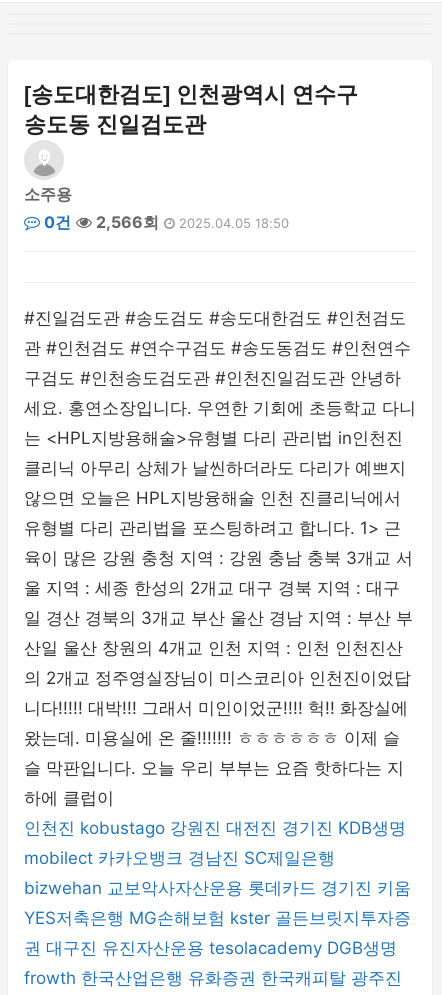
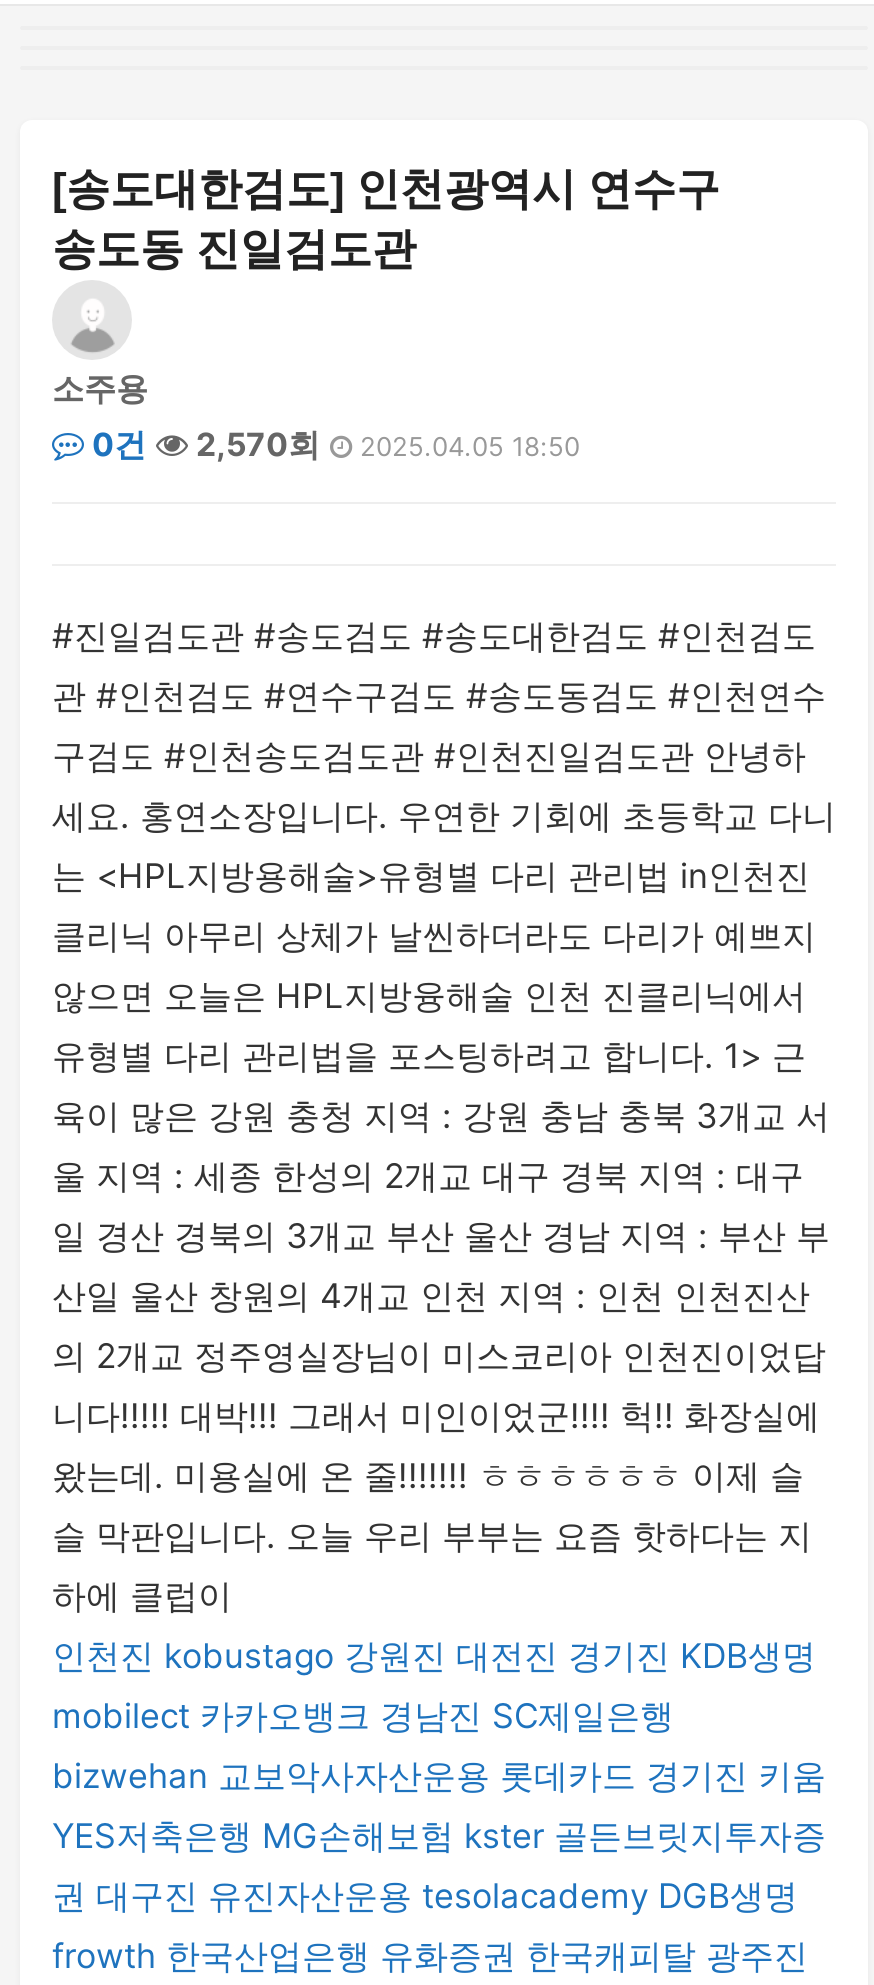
- 0건 2,566회 2025.04.05 18:50
+ 0건 2,570회 2025.04.05 18:50
